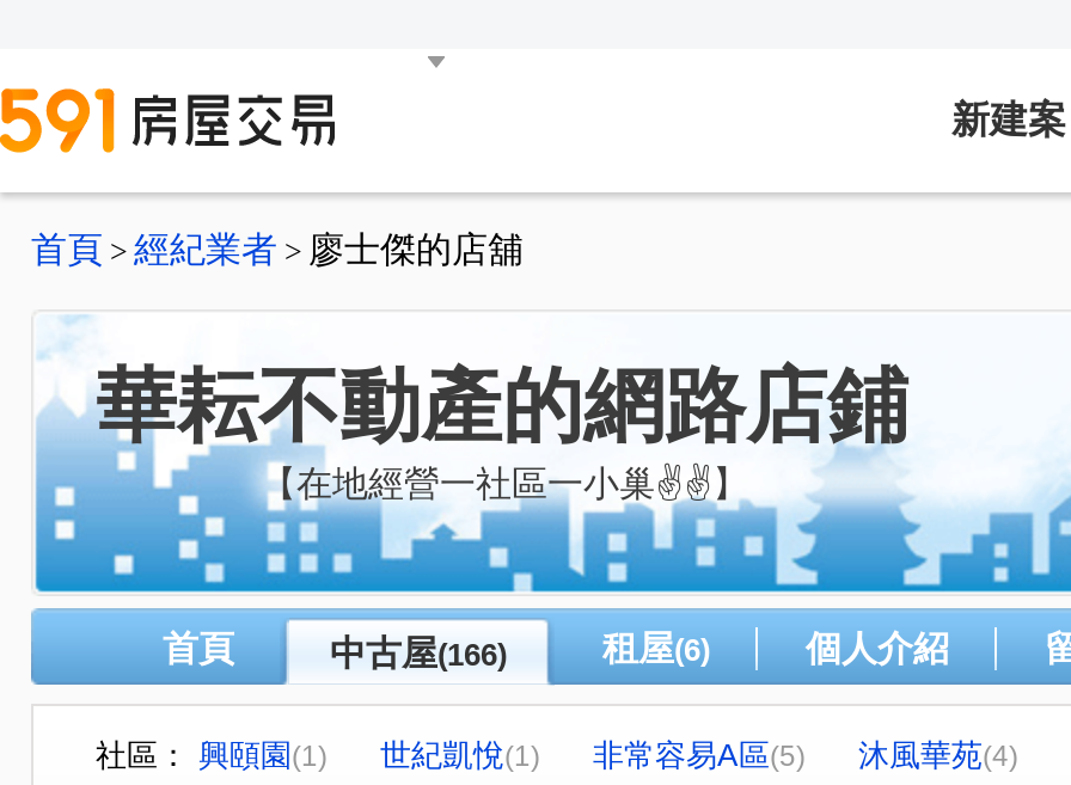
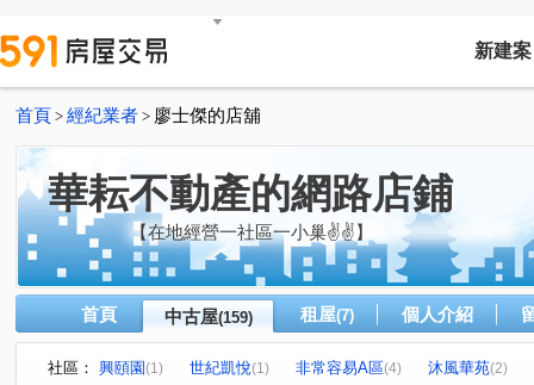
- 中古屋(166)
+ 中古屋(159)

- 租屋(6)
+ 租屋(7)

- 非常容易A區(5)
+ 非常容易A區(4)

- 沐風華苑(4)
+ 沐風華苑(2)
